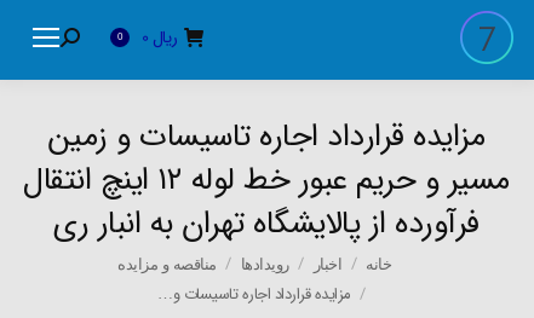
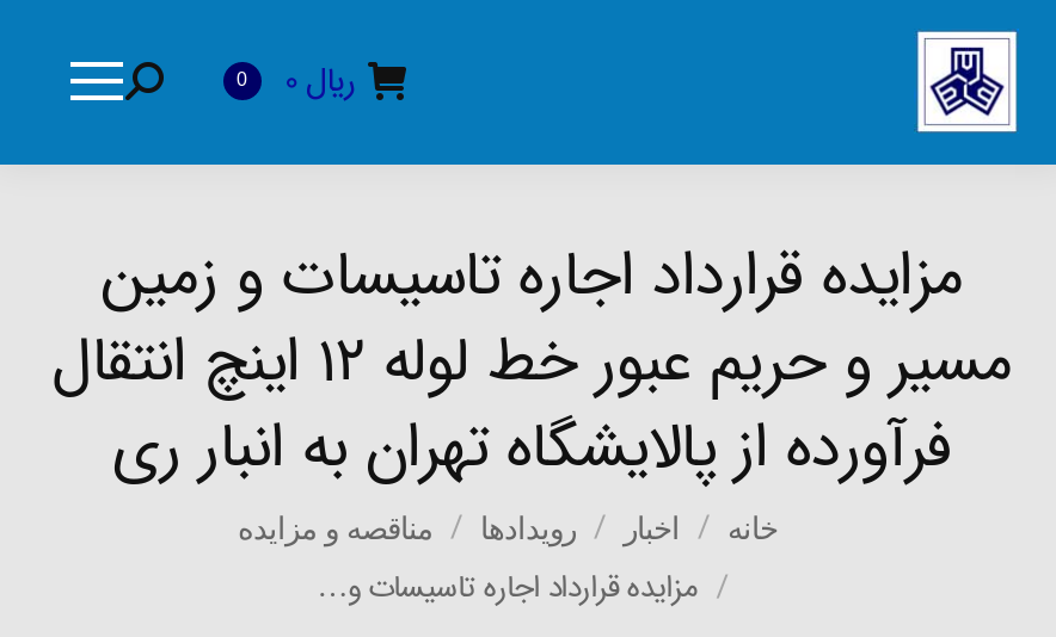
- [image]
+ [image]
